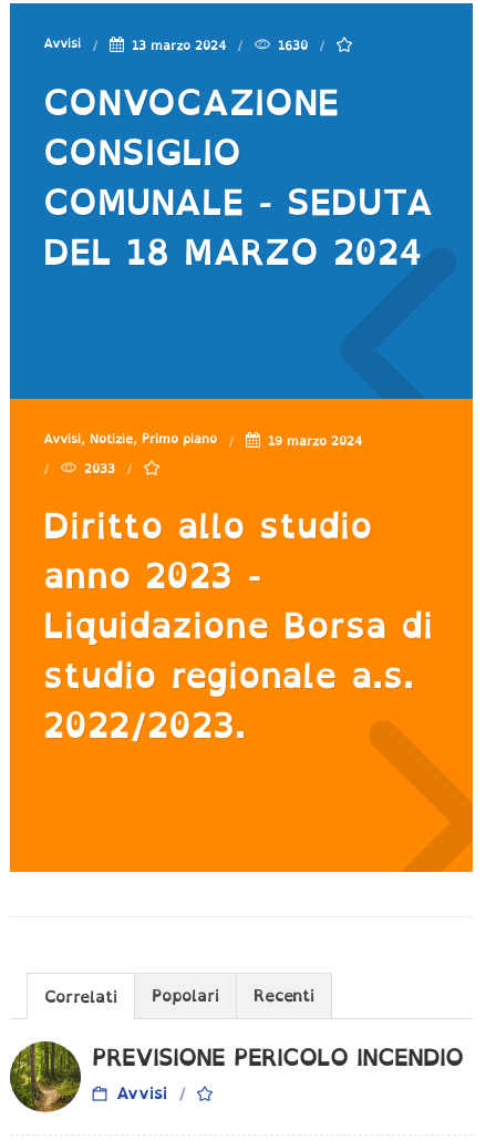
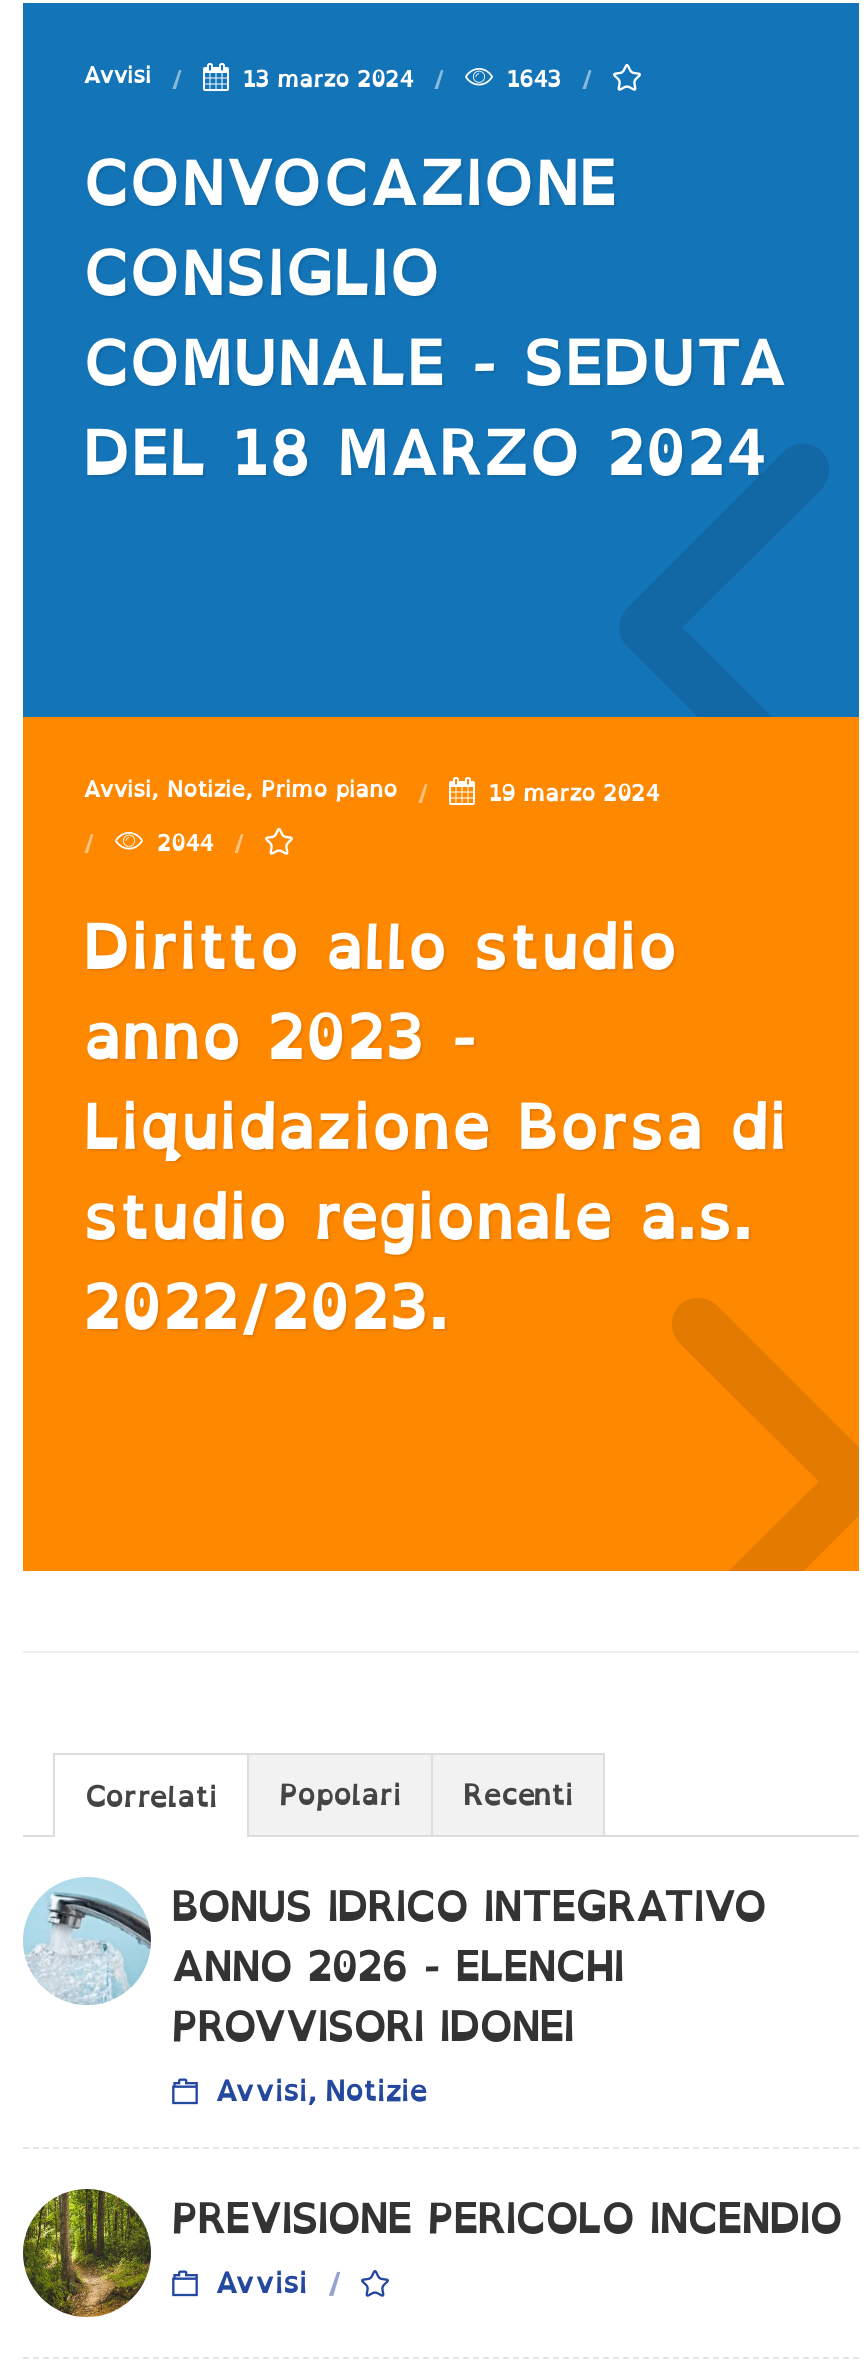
- 1630
+ 1643

- 2033
+ 2044

+ [image]
+ BONUS IDRICO INTEGRATIVO
+ ANNO 2026 - ELENCHI
+ PROVVISORI IDONEI
+ Avvisi, Notizie
